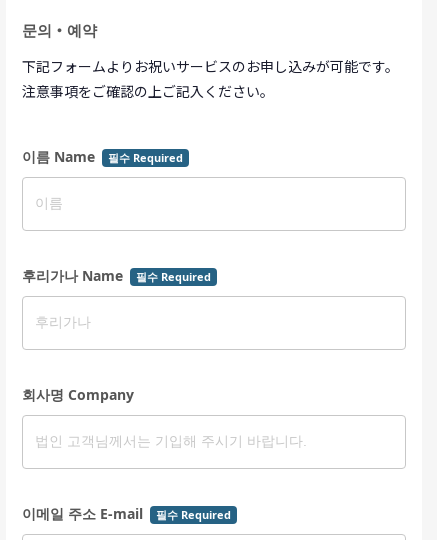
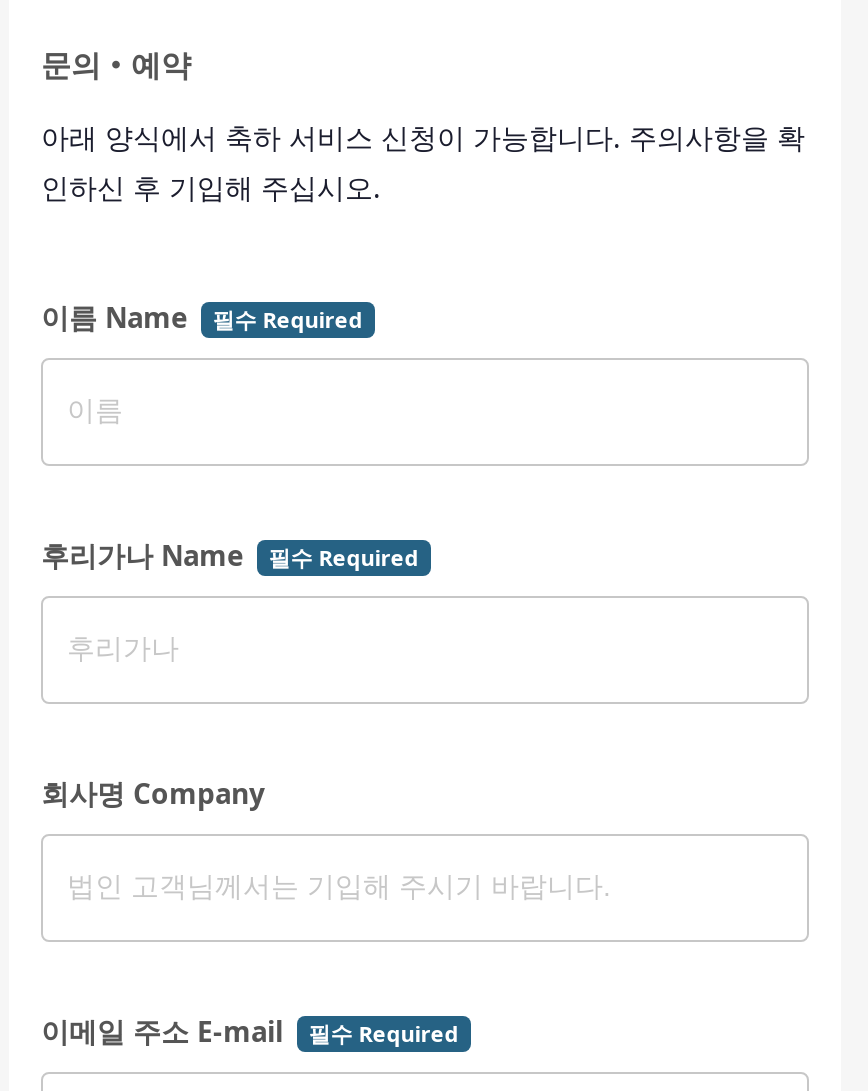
- 下記フォームよりお祝いサービスのお申し込みが可能です。
- 注意事項をご確認の上ご記入ください。
+ 아래 양식에서 축하 서비스 신청이 가능합니다. 주의사항을 확
+ 인하신 후 기입해 주십시오.
